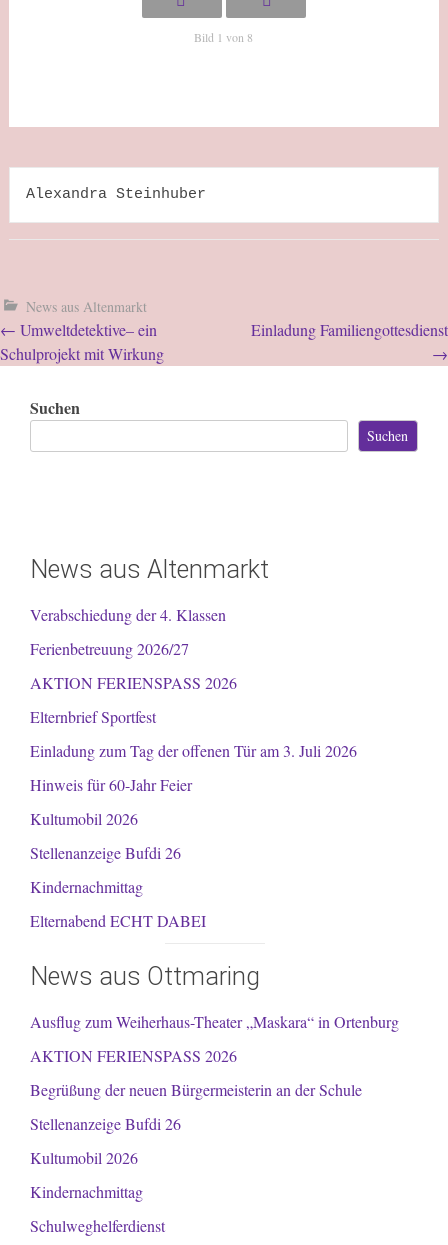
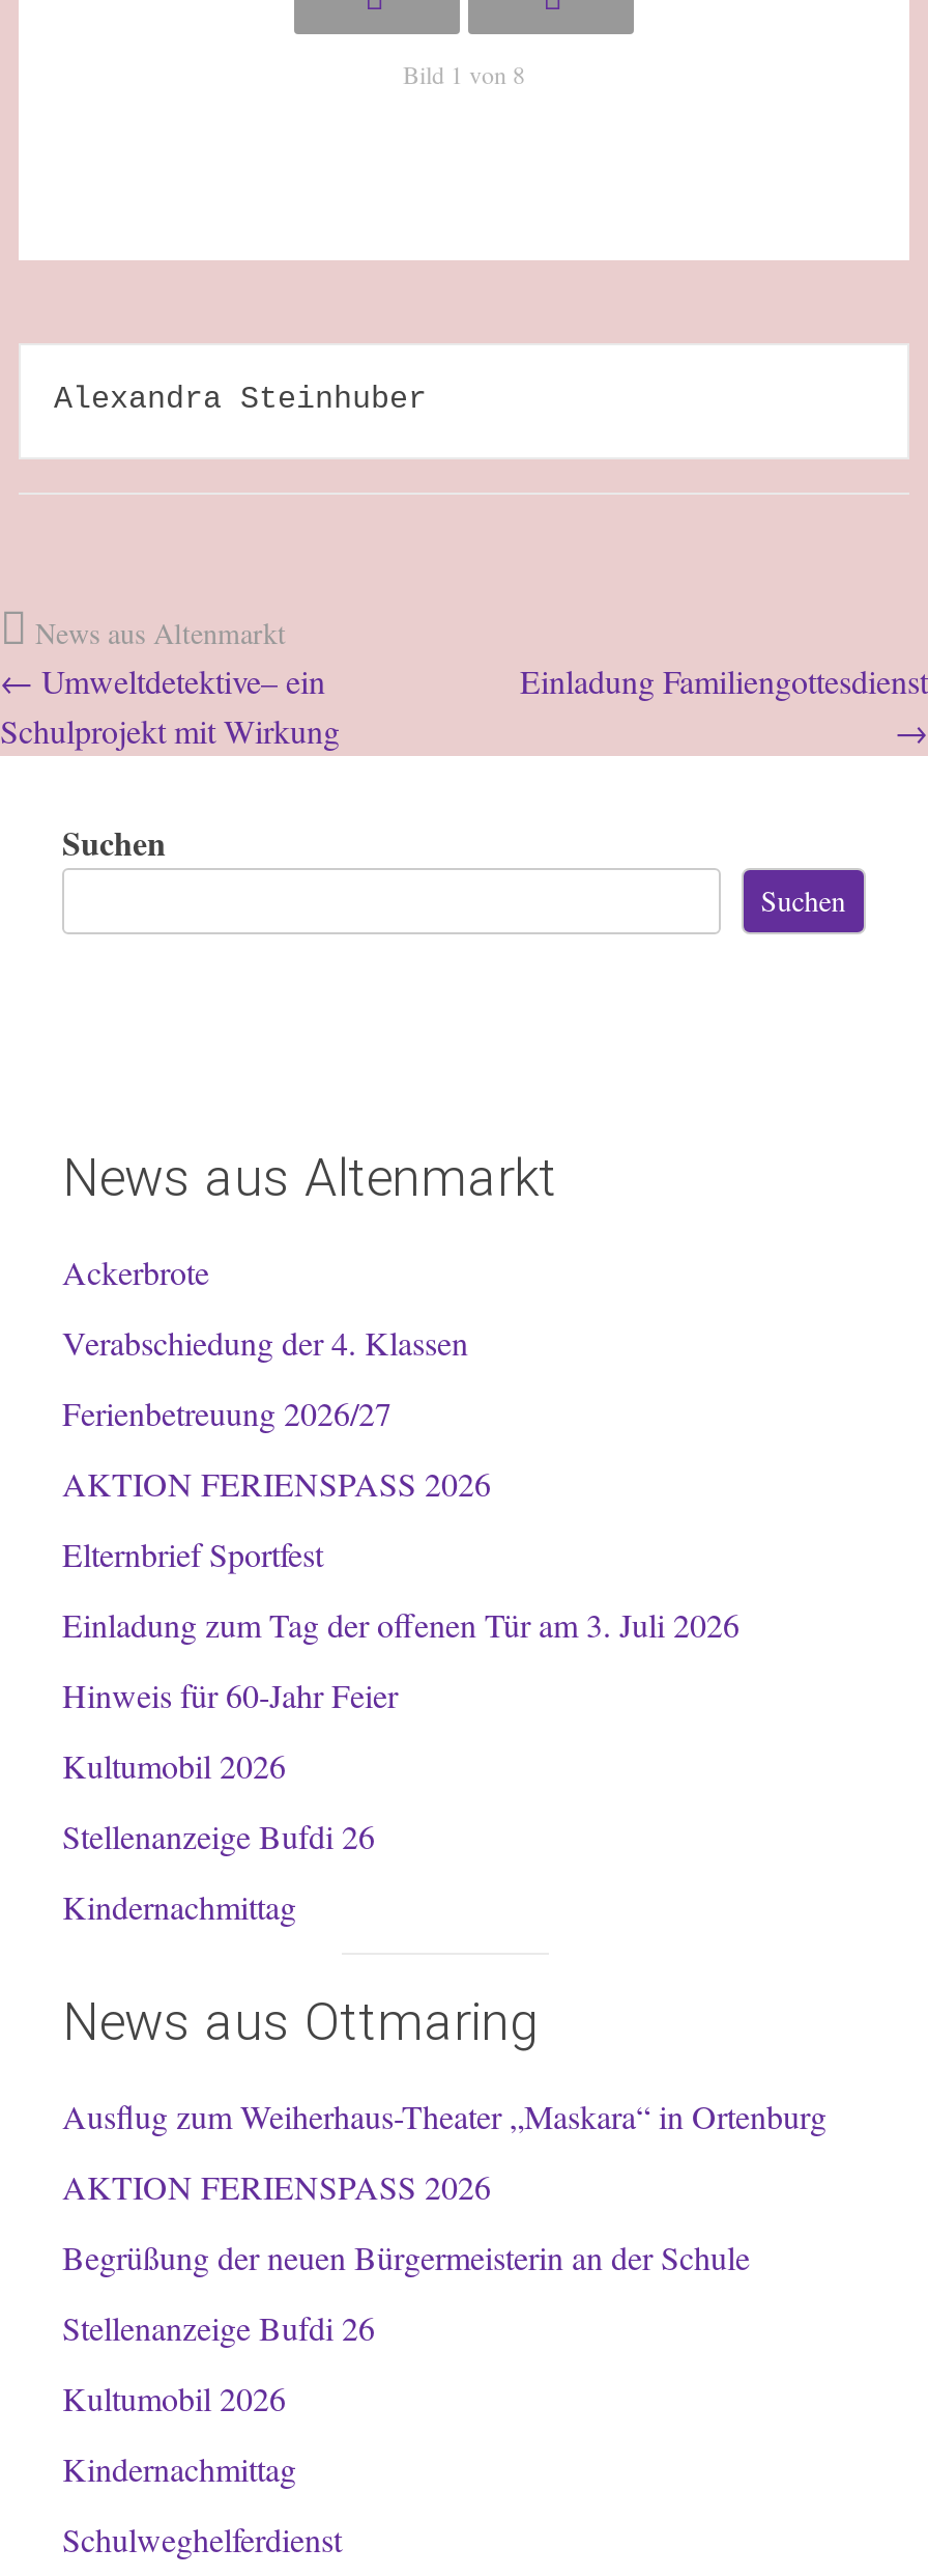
+ Ackerbrote

moved down: Verabschiedung der 4. Klassen | Ferienbetreuung 2026/27 | AKTION FERIENSPASS 2026 | ... | Stellenanzeige Bufdi 26 | Kindernachmittag

- Elternabend ECHT DABEI
